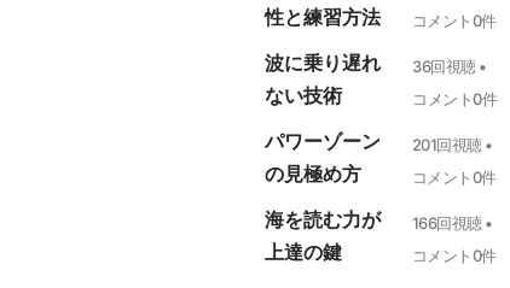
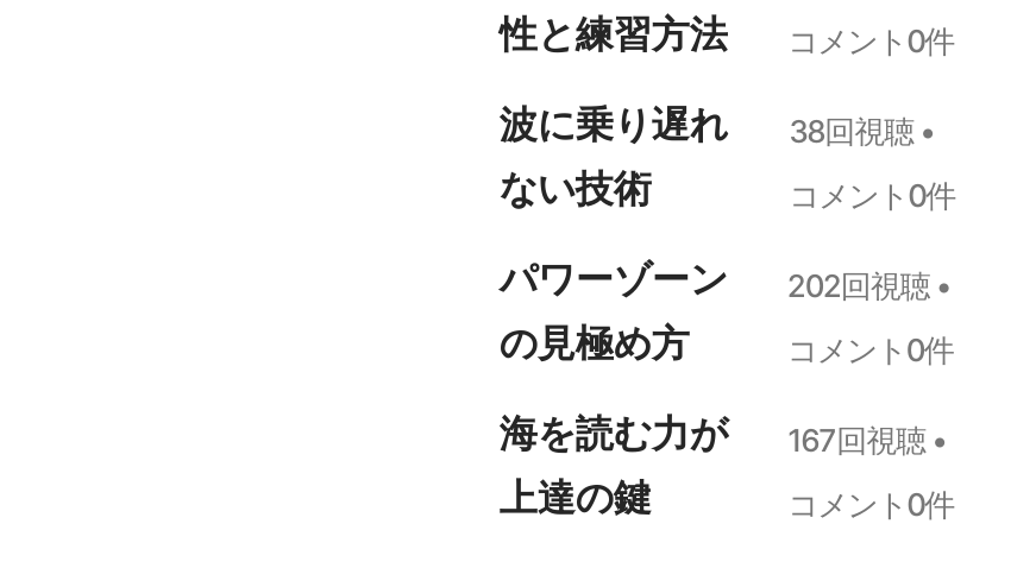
- 波に乗り遅れ 36回視聴 •
+ 波に乗り遅れ 38回視聴 •

- パワーゾーン 201回視聴 •
+ パワーゾーン 202回視聴 •

- 海を読む力が 166回視聴 •
+ 海を読む力が 167回視聴 •
